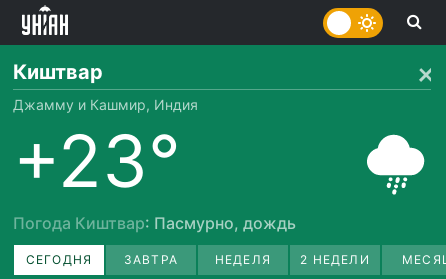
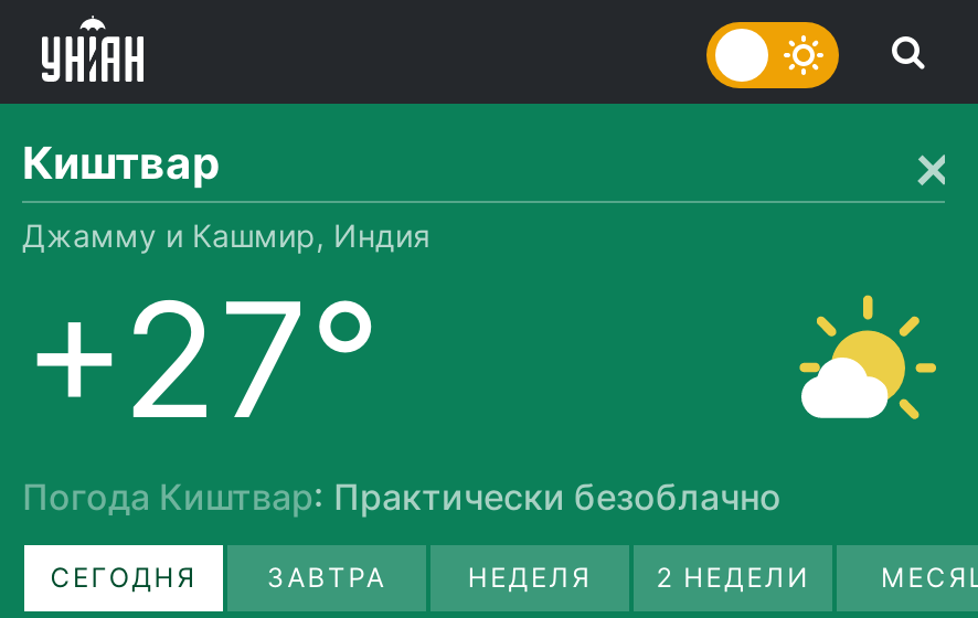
- +23°
+ +27°

- [image]
+ [image]

- Погода Киштвар: Пасмурно, дождь
+ Погода Киштвар: Практически безоблачно
